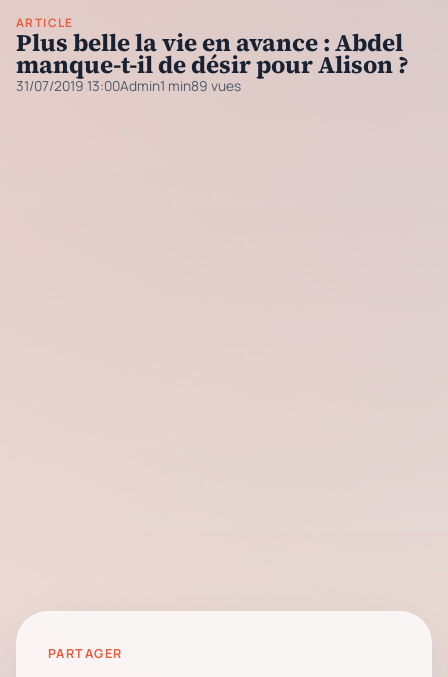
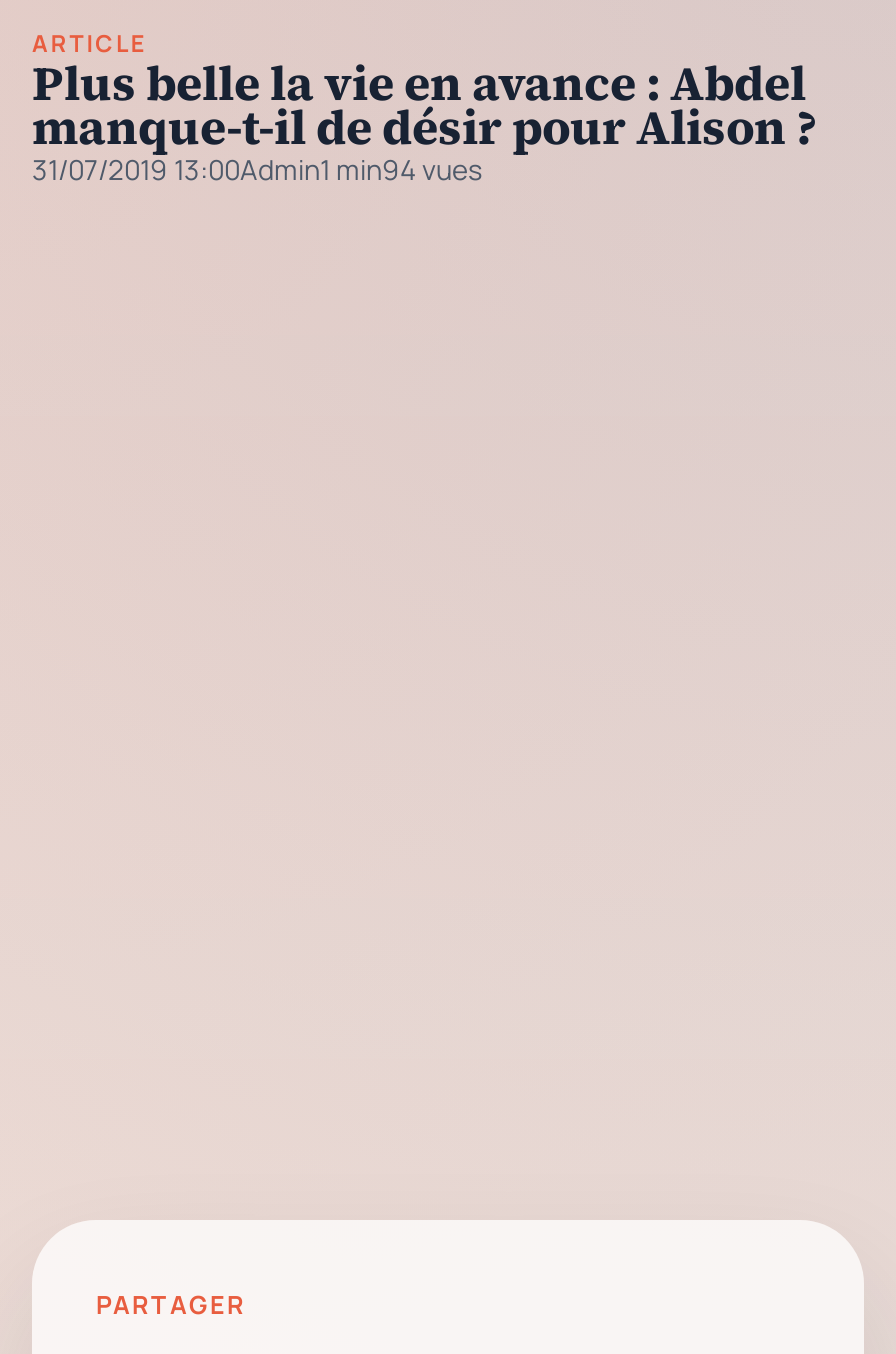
- 31/07/2019 13:00Admin 1 min89 vues
+ 31/07/2019 13:00Admin 1 min94 vues
